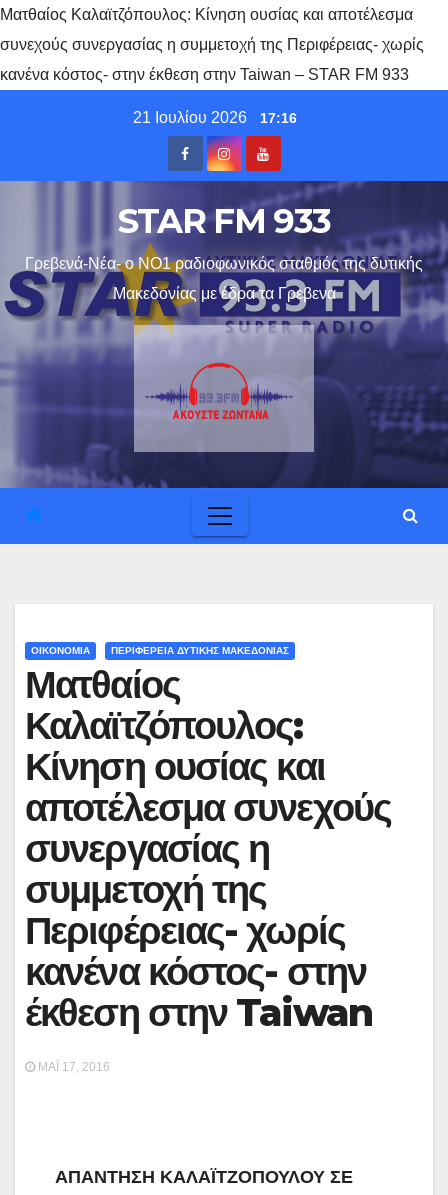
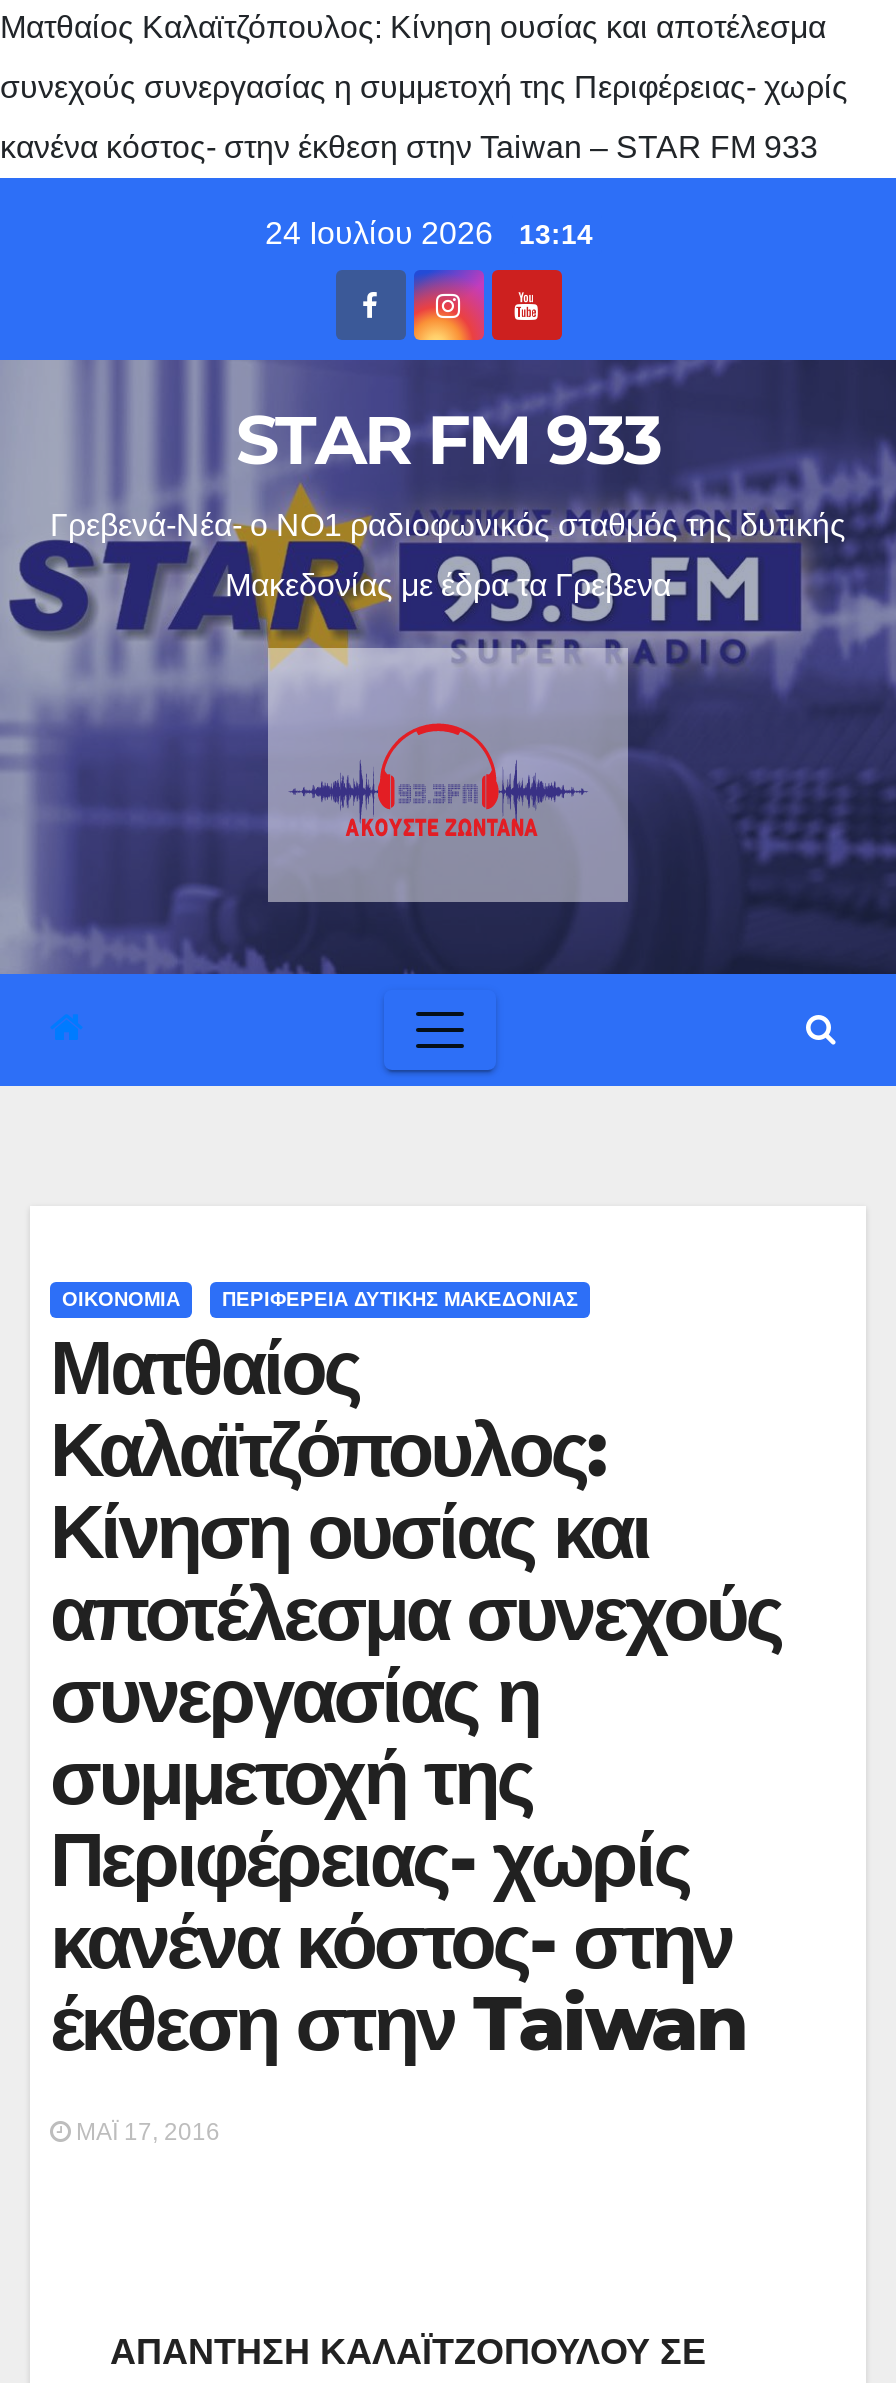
- 21 Ιουλίου 2026 17:16
+ 24 Ιουλίου 2026 13:14
